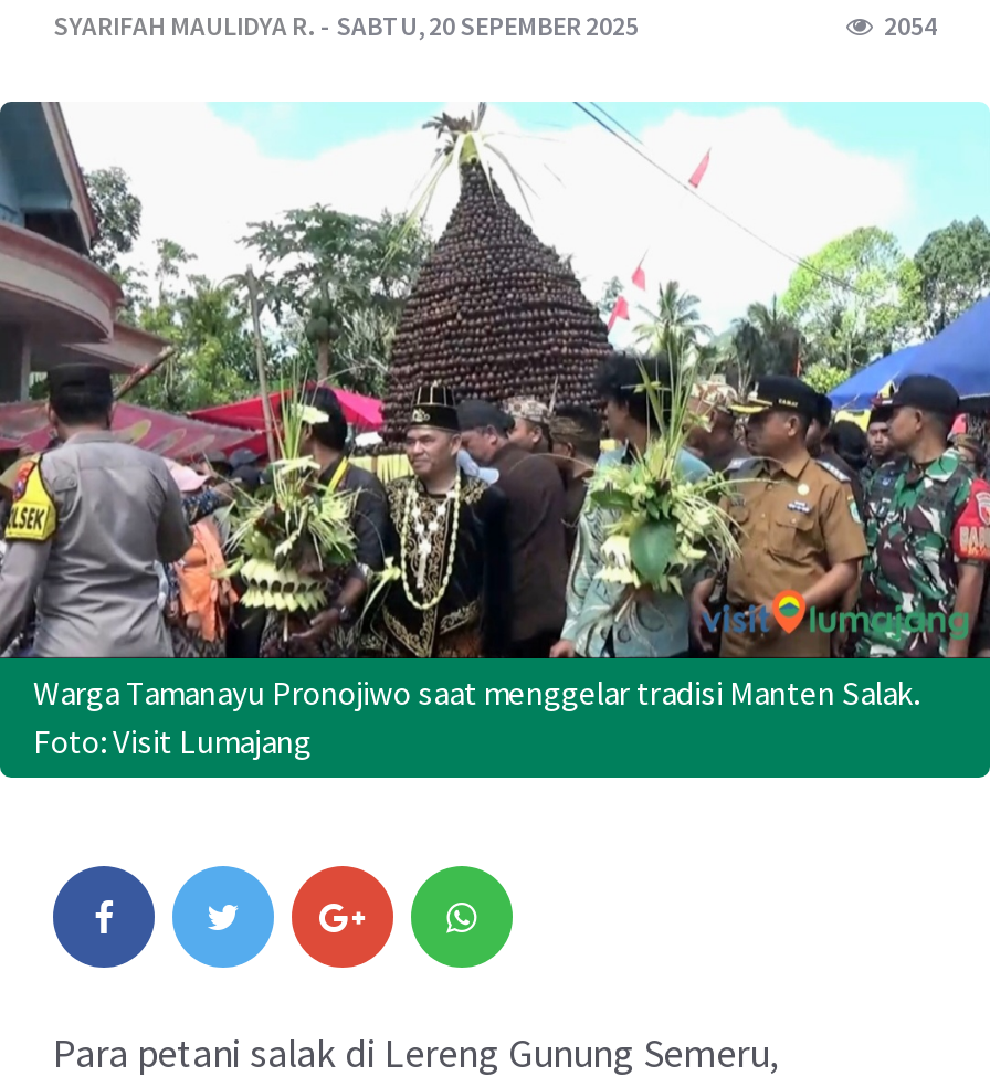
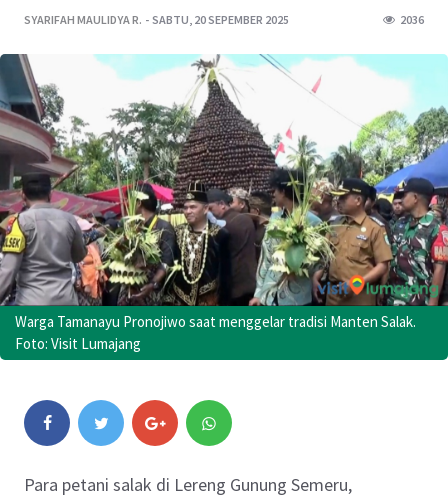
- 2054
+ 2036
